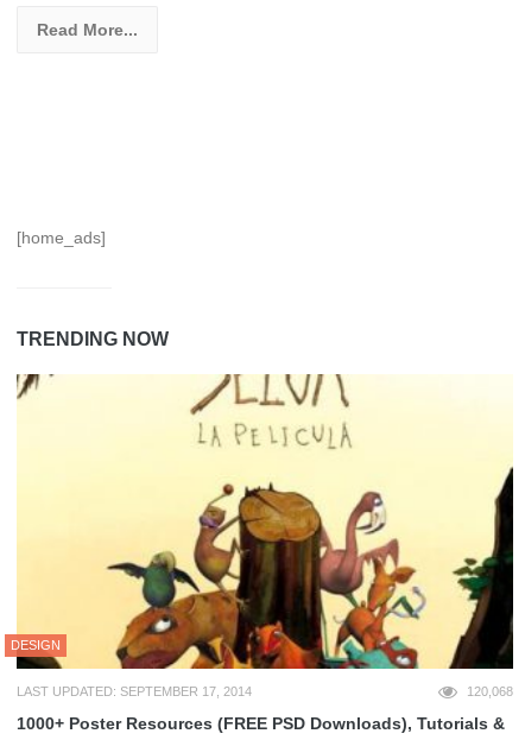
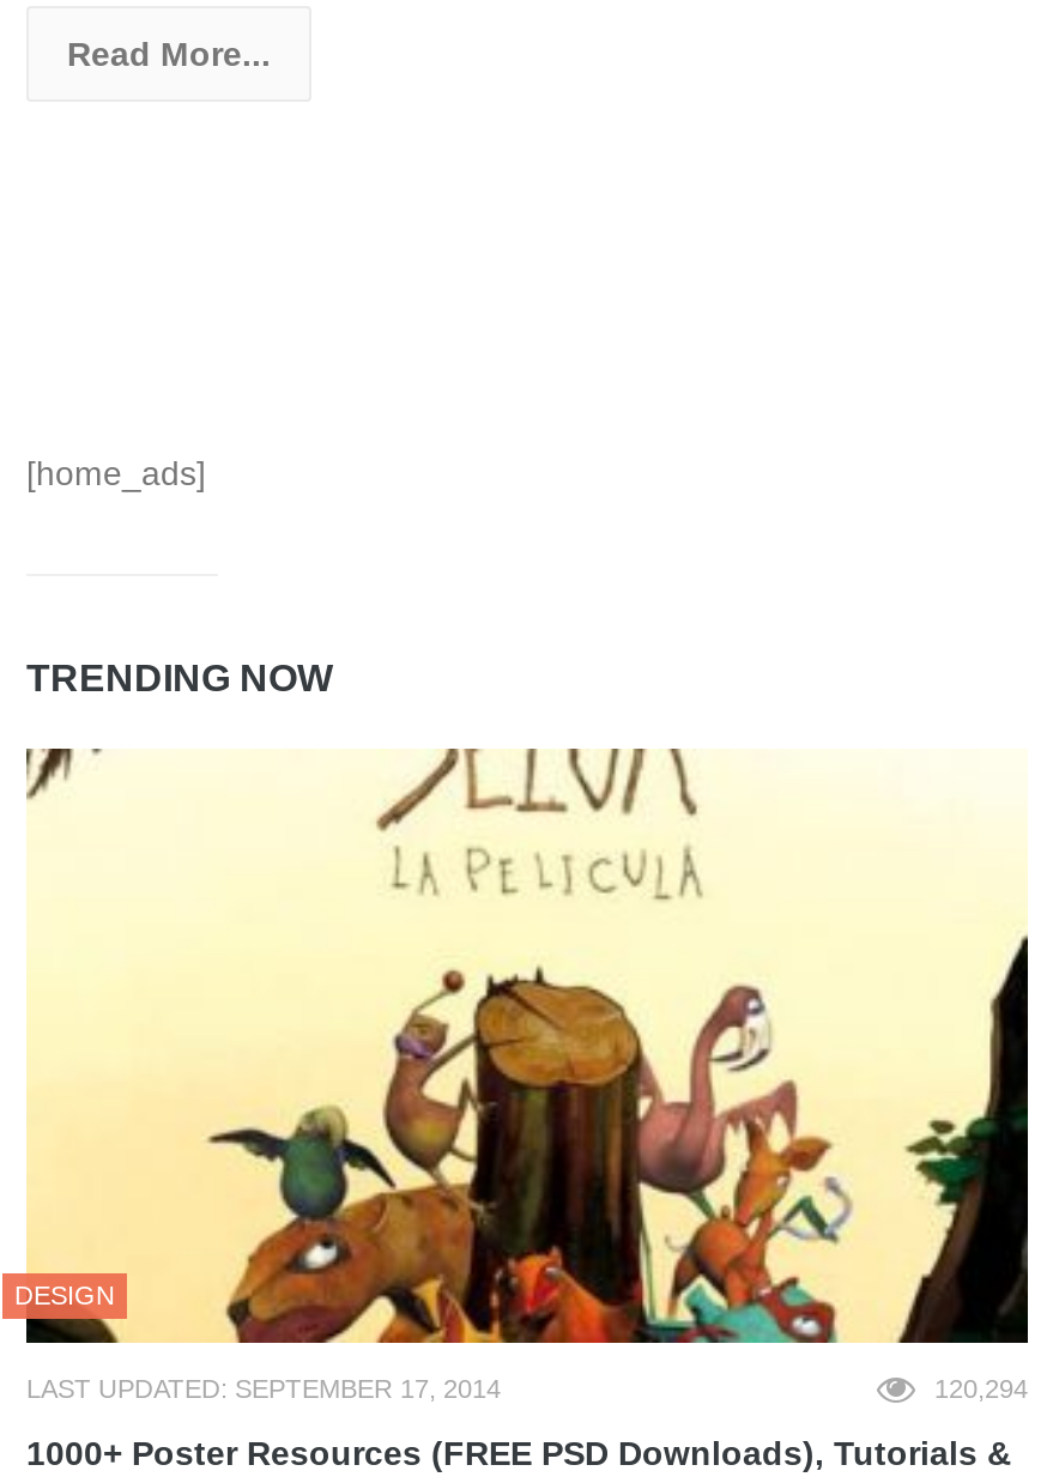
- 120,068
+ 120,294
